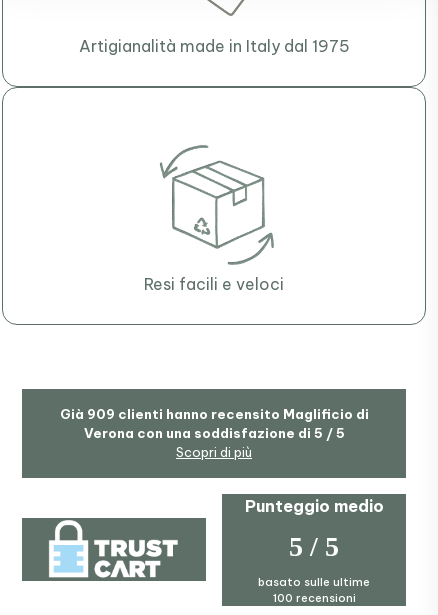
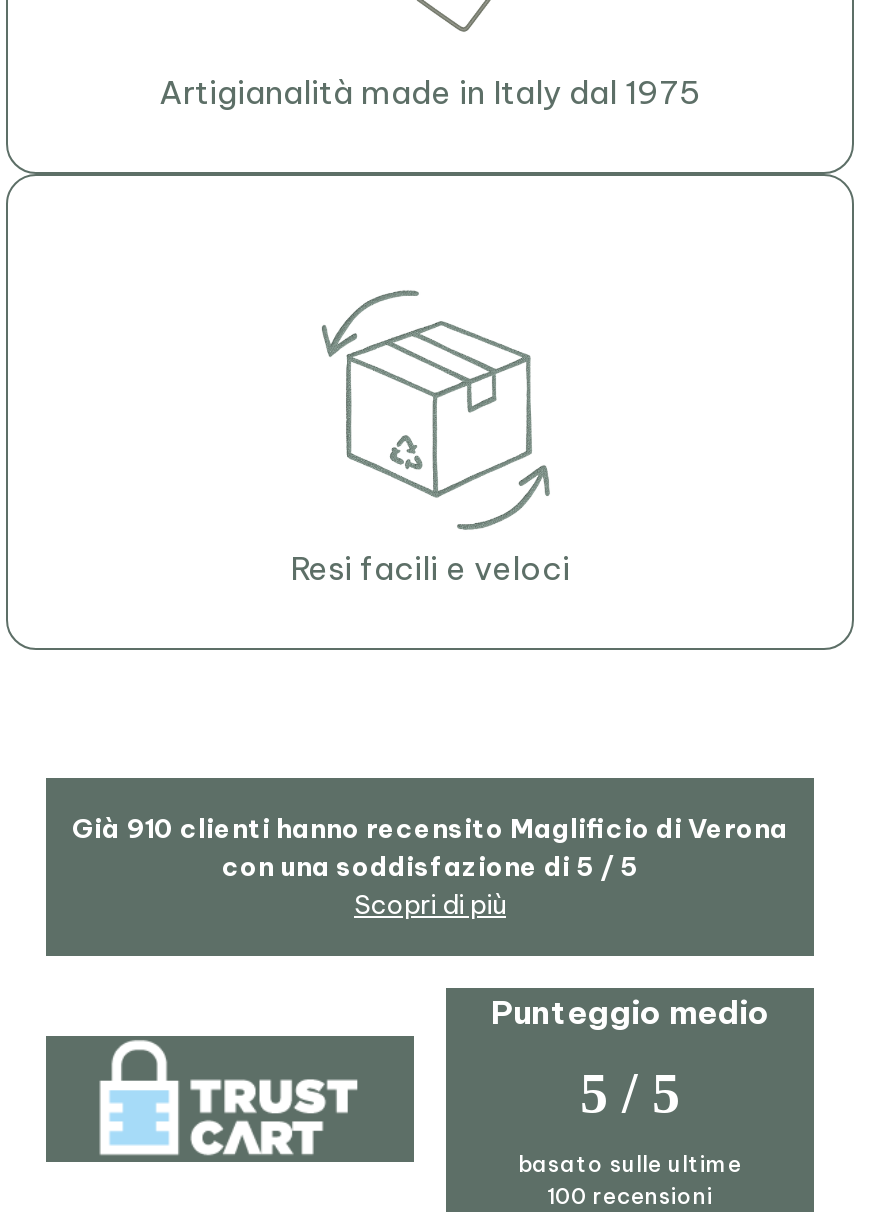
- Già 909 clienti hanno recensito Maglificio di
- Verona con una soddisfazione di 5 / 5
+ Già 910 clienti hanno recensito Maglificio di Verona
+ con una soddisfazione di 5 / 5
